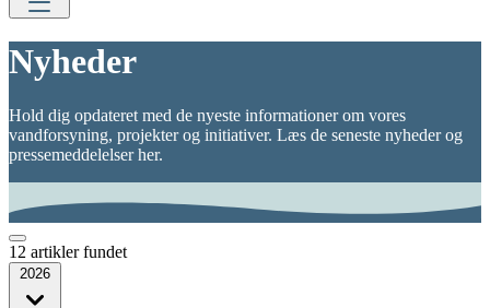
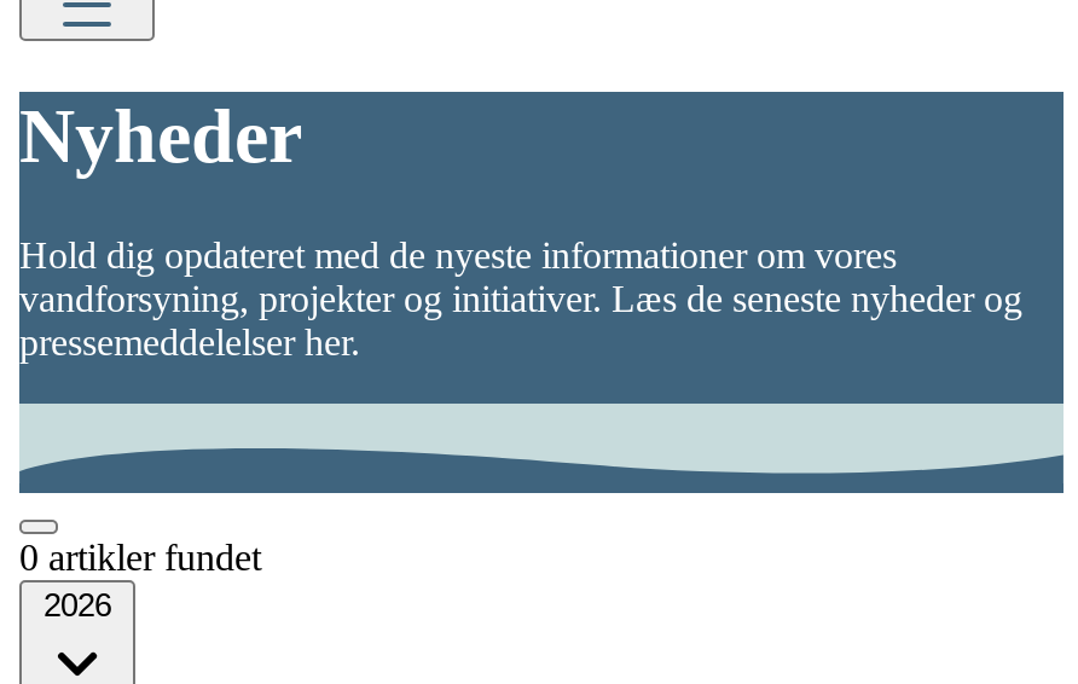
- 12 artikler fundet
+ 0 artikler fundet
